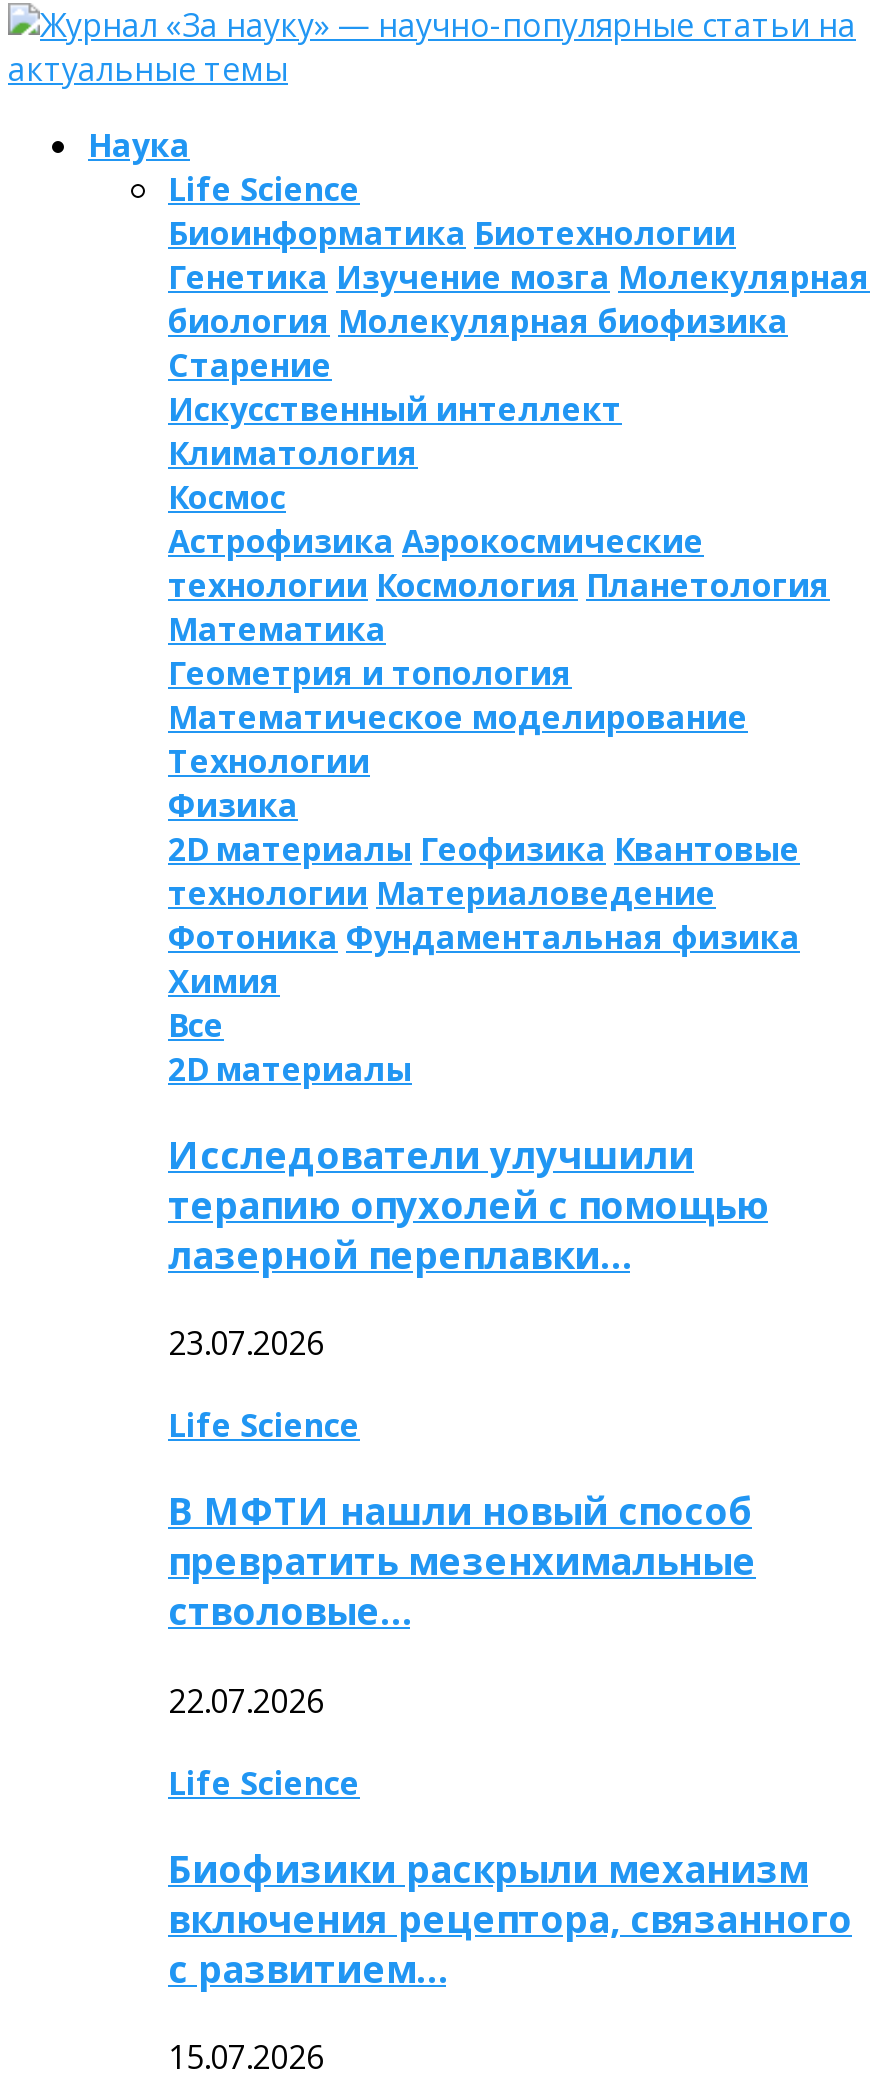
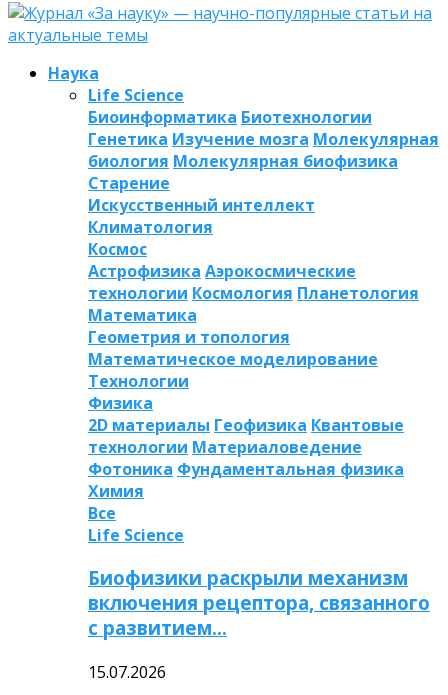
- 2D материалы
- Исследователи улучшили
- терапию опухолей с помощью
- лазерной переплавки…
- 23.07.2026
- Life Science
- В МФТИ нашли новый способ
- превратить мезенхимальные
- стволовые…
- 22.07.2026
